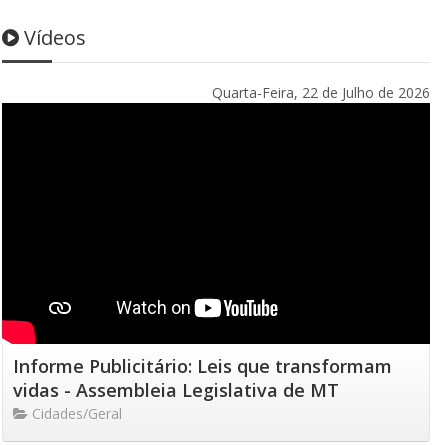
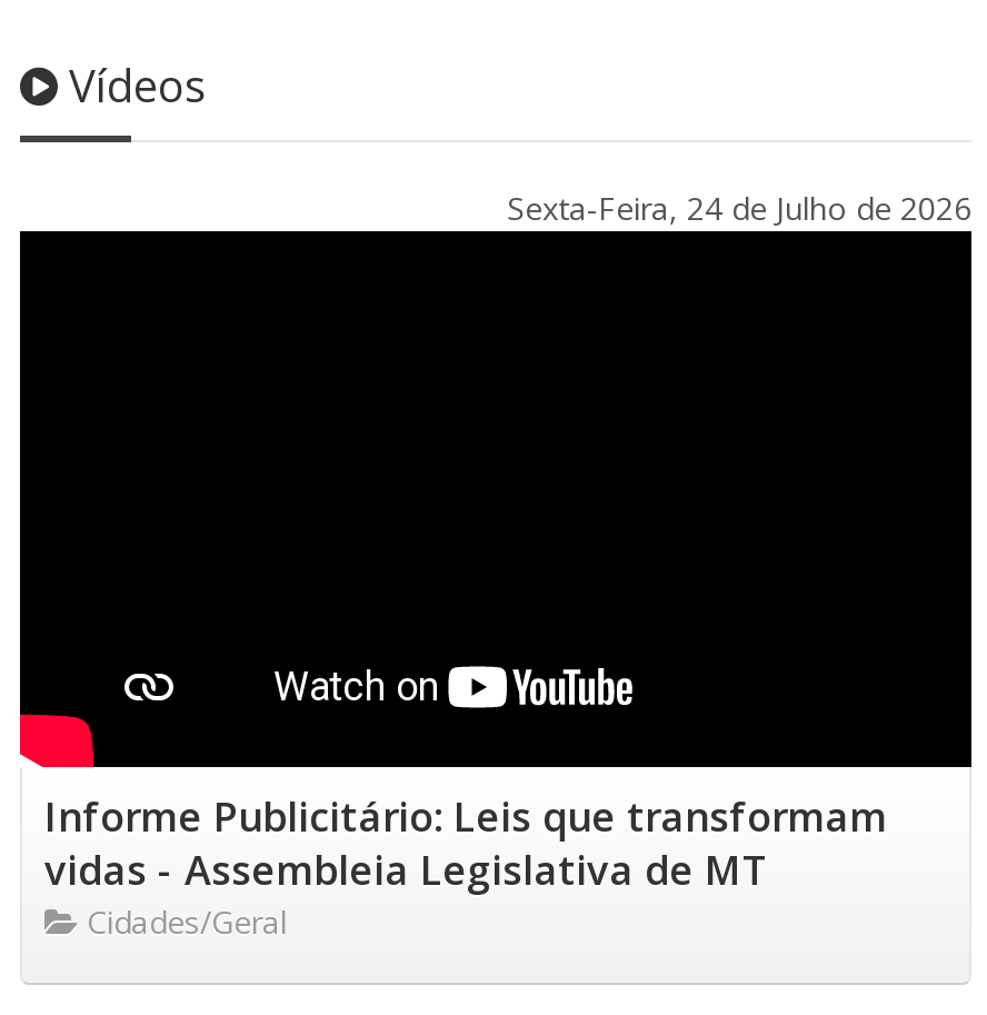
- Quarta-Feira, 22 de Julho de 2026
+ Sexta-Feira, 24 de Julho de 2026
